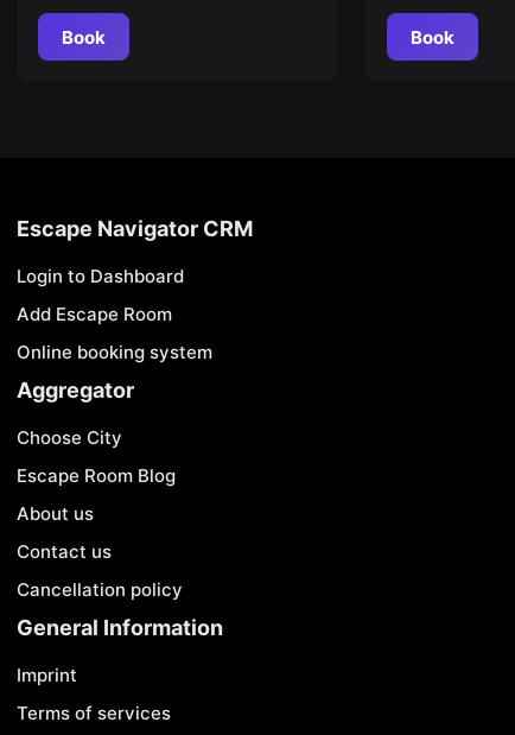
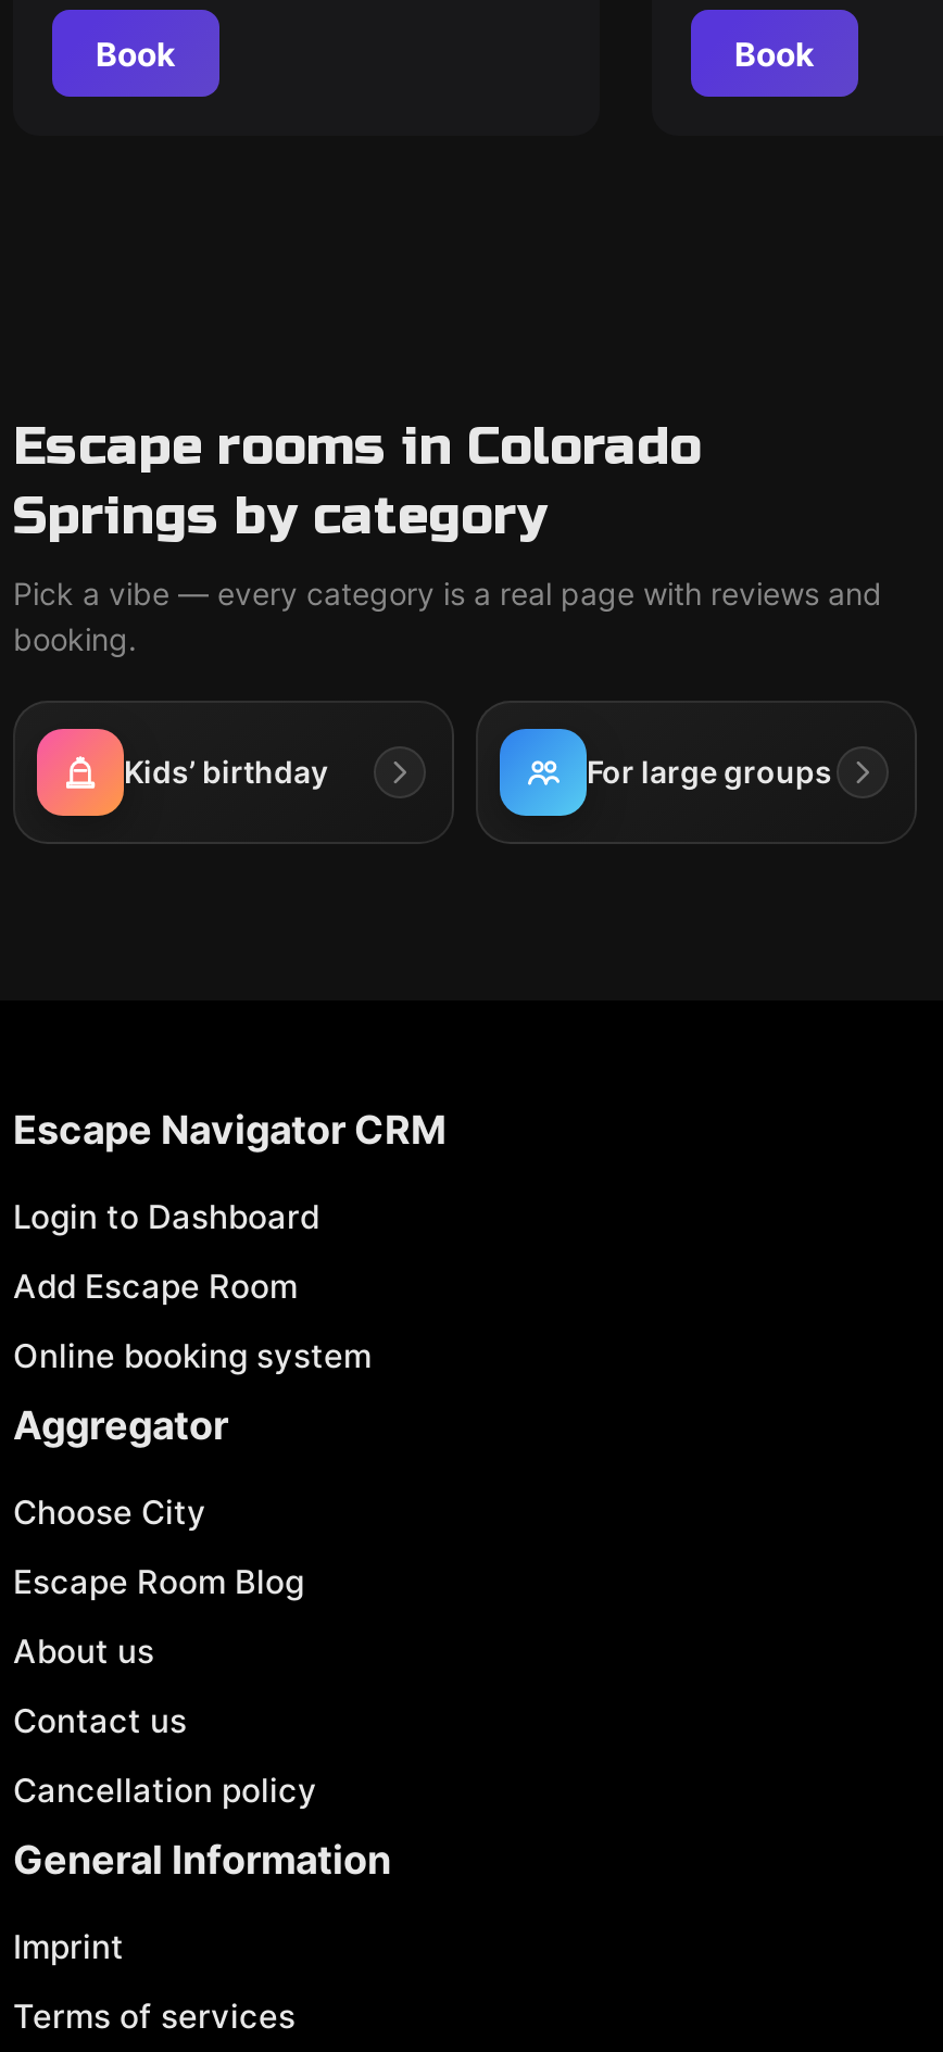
+ Escape rooms in Colorado
+ Springs by category
+ Pick a vibe — every category is a real page with reviews and
+ booking.

+ [image]
+ Kids’ birthday
+ For large groups

+ [image]
